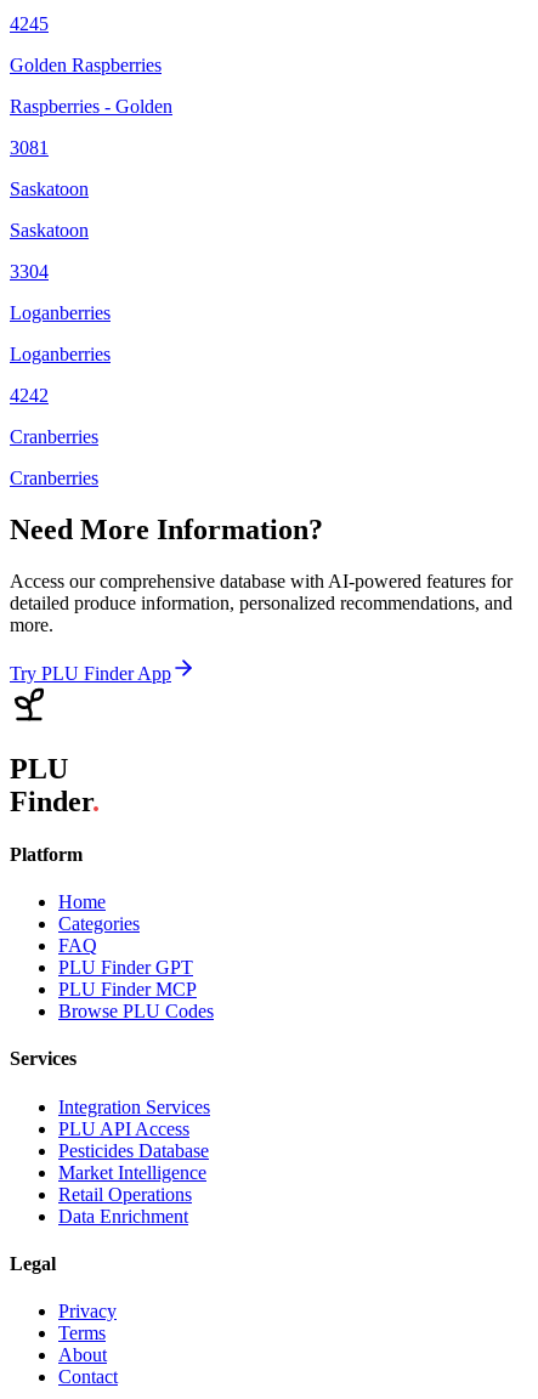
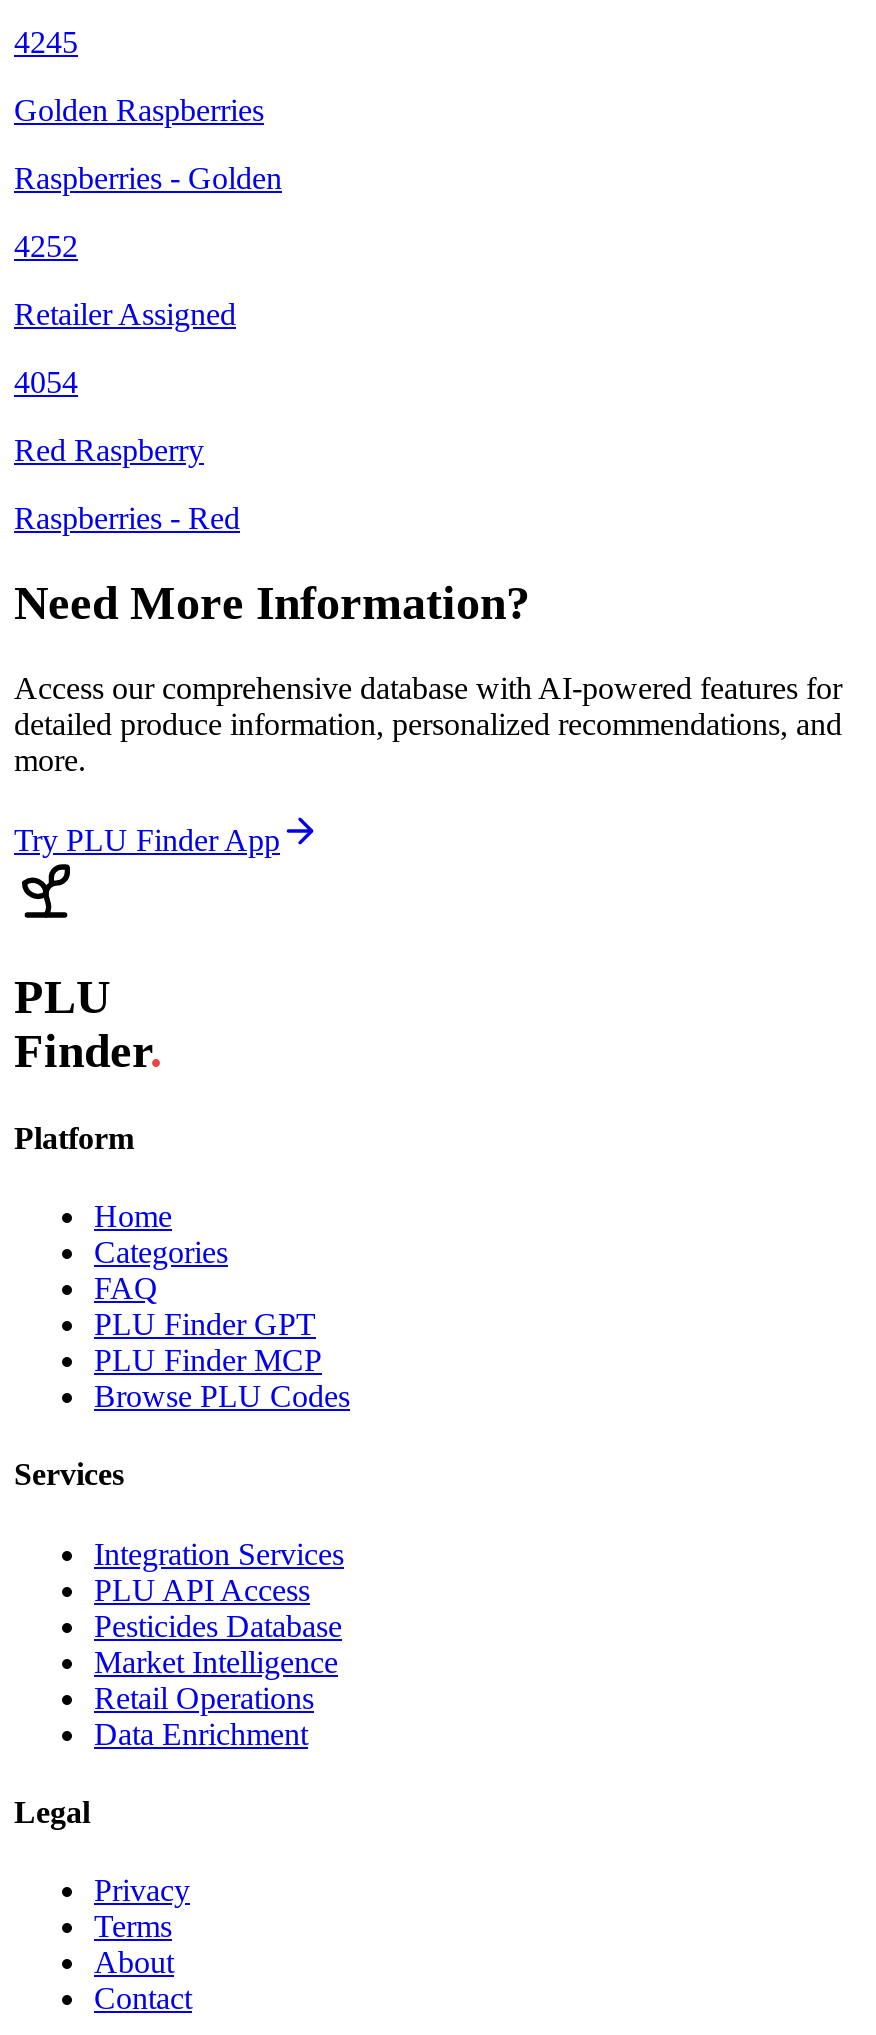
- 3081
- Saskatoon
- Saskatoon
- 3304
- Loganberries
- Loganberries
- 4242
- Cranberries
- Cranberries
+ 4252
+ Retailer Assigned
+ 4054
+ Red Raspberry
+ Raspberries - Red
